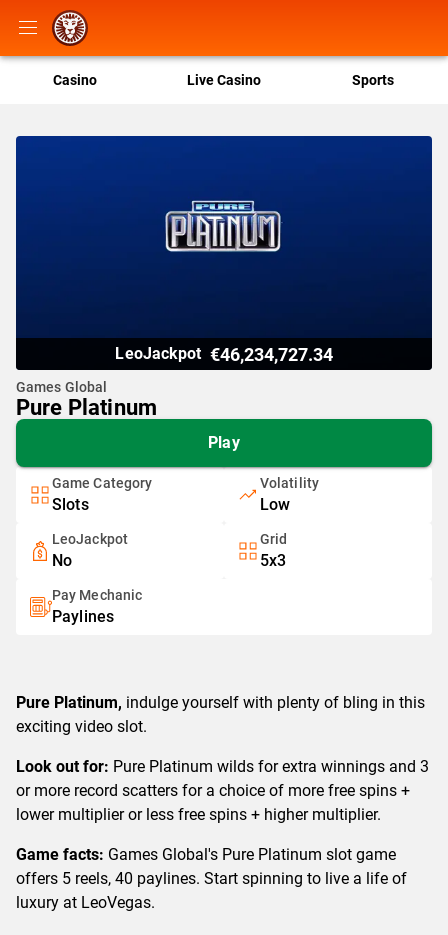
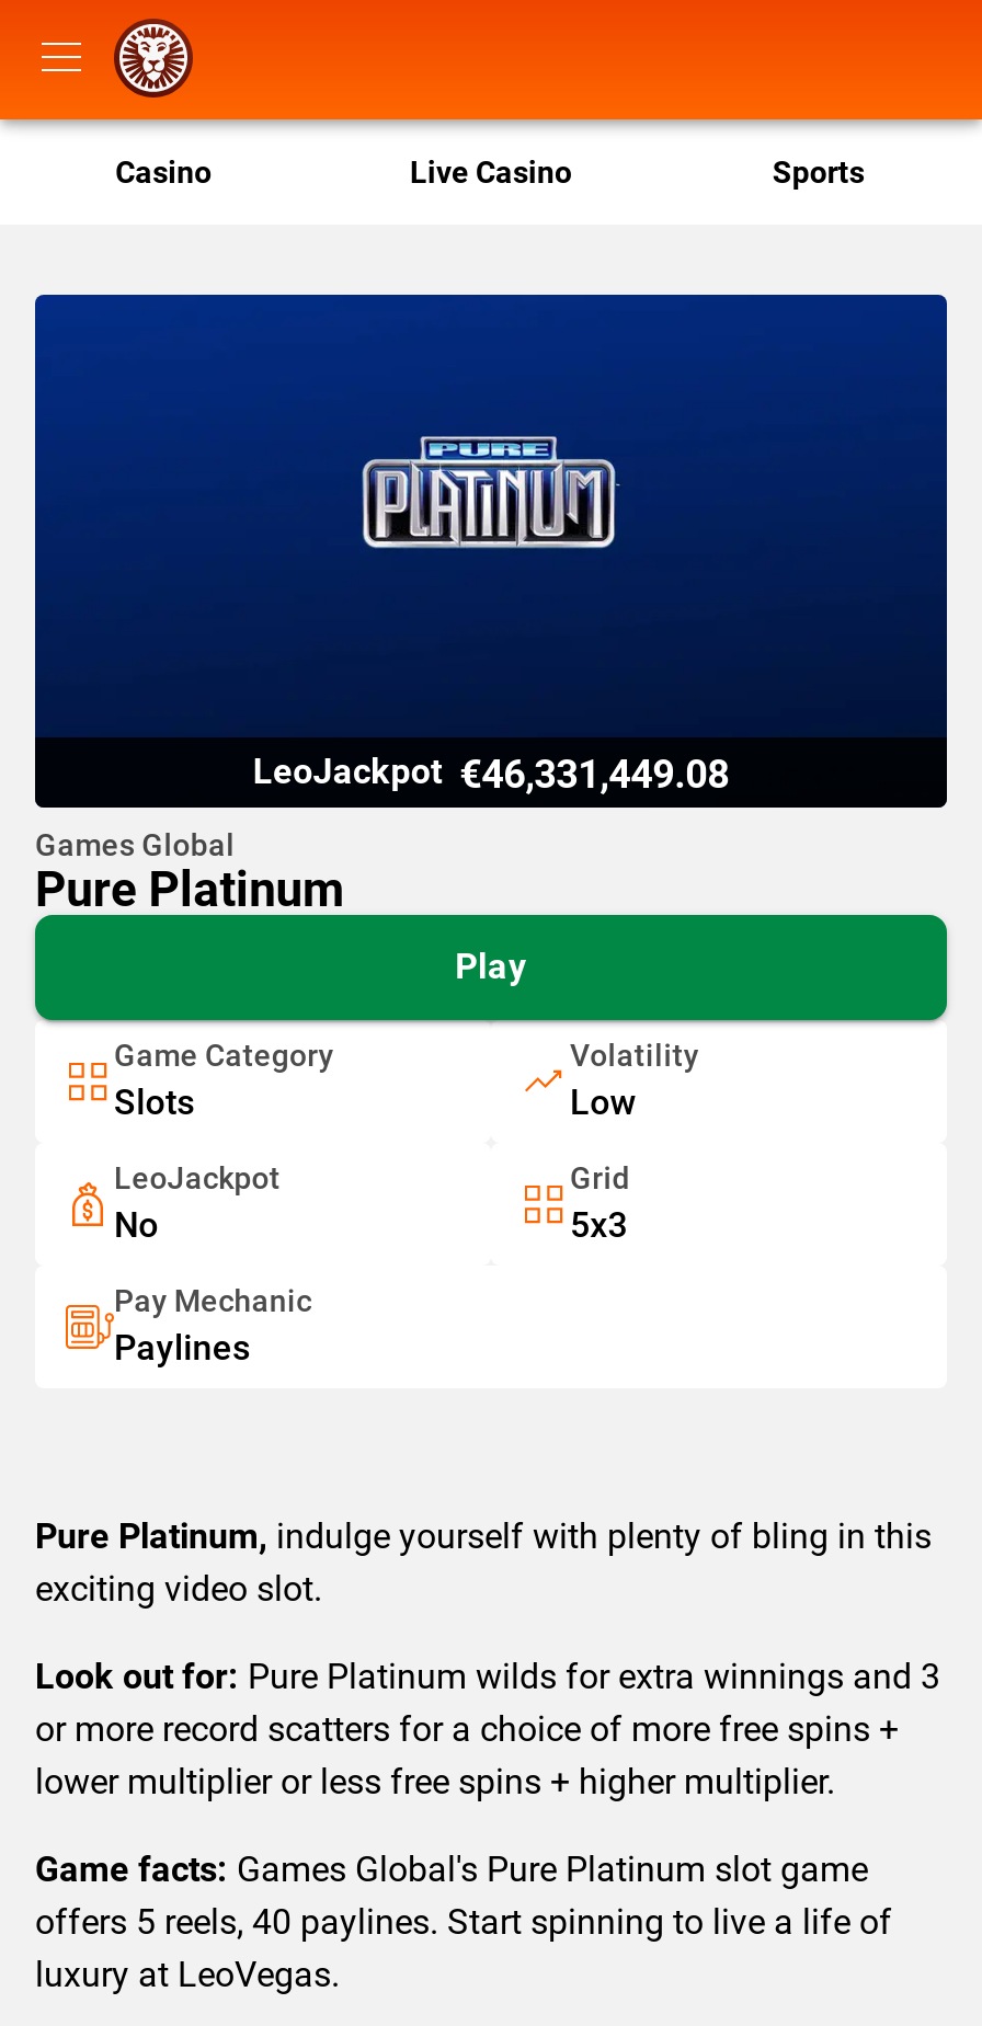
- LeoJackpot €46,234,727.34
+ LeoJackpot €46,331,449.08
